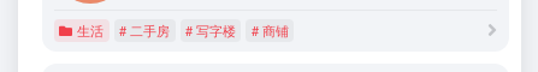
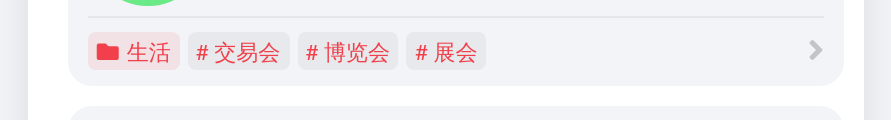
- # 二手房
- # 写字楼
- # 商铺
+ # 交易会
+ # 博览会
+ # 展会
